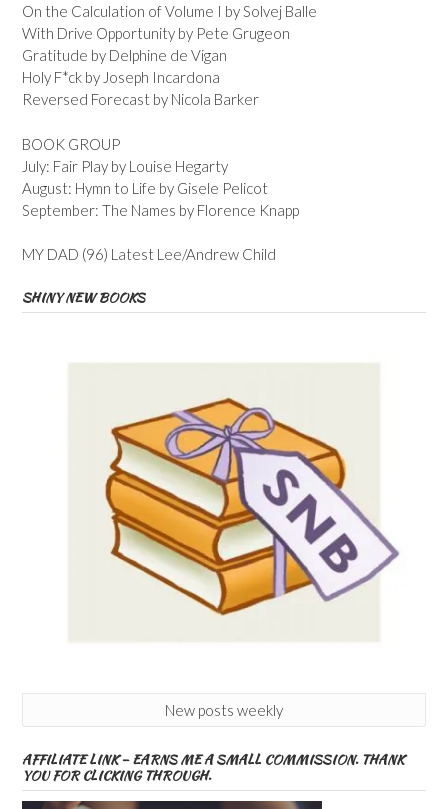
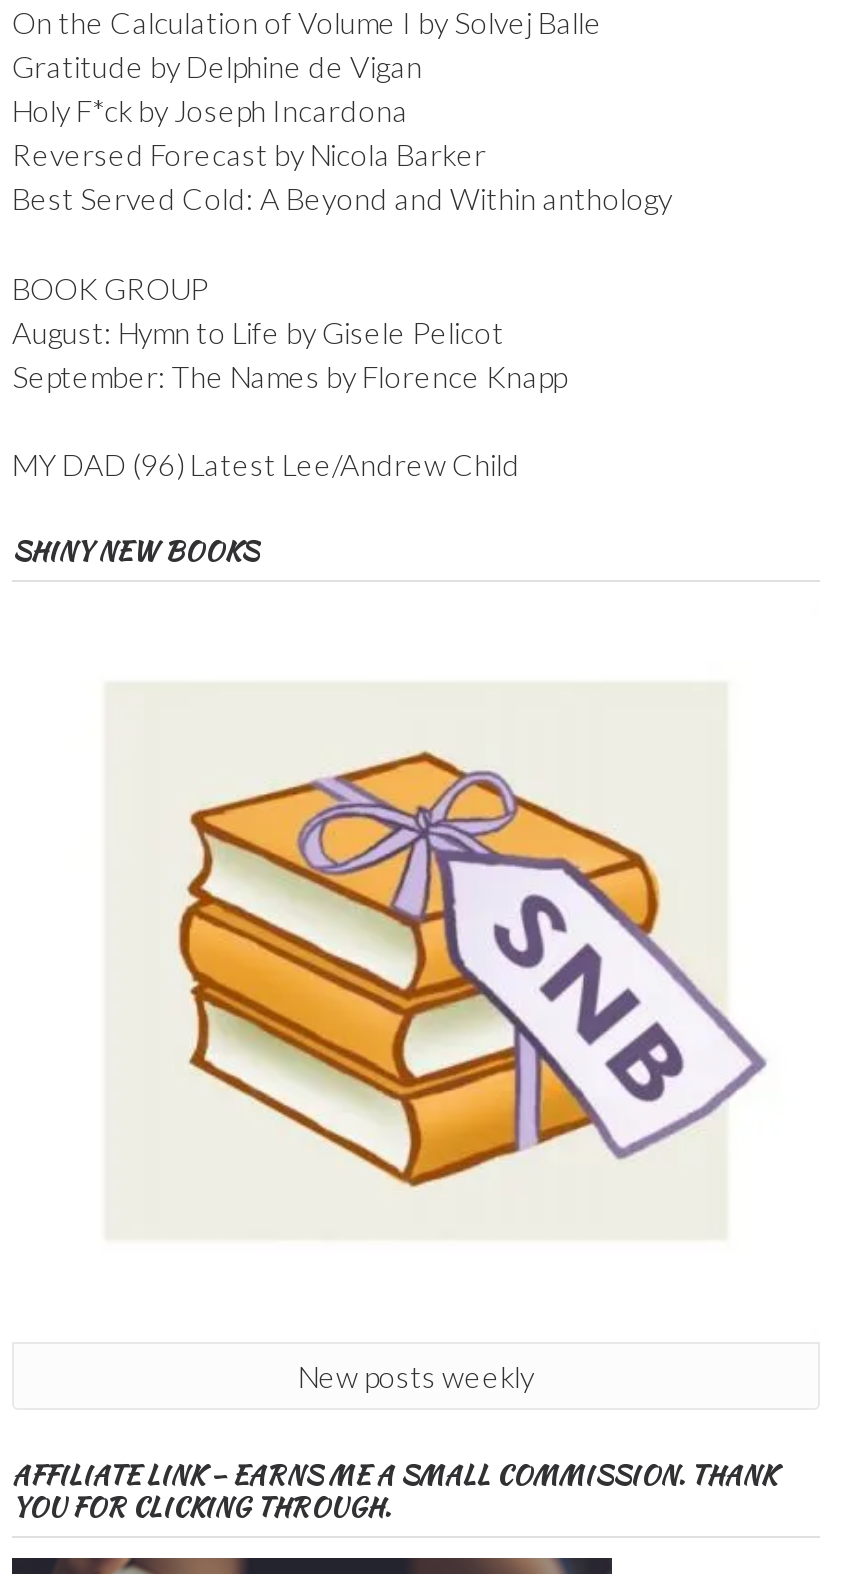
- With Drive Opportunity by Pete Grugeon

+ Best Served Cold: A Beyond and Within anthology

- July: Fair Play by Louise Hegarty
